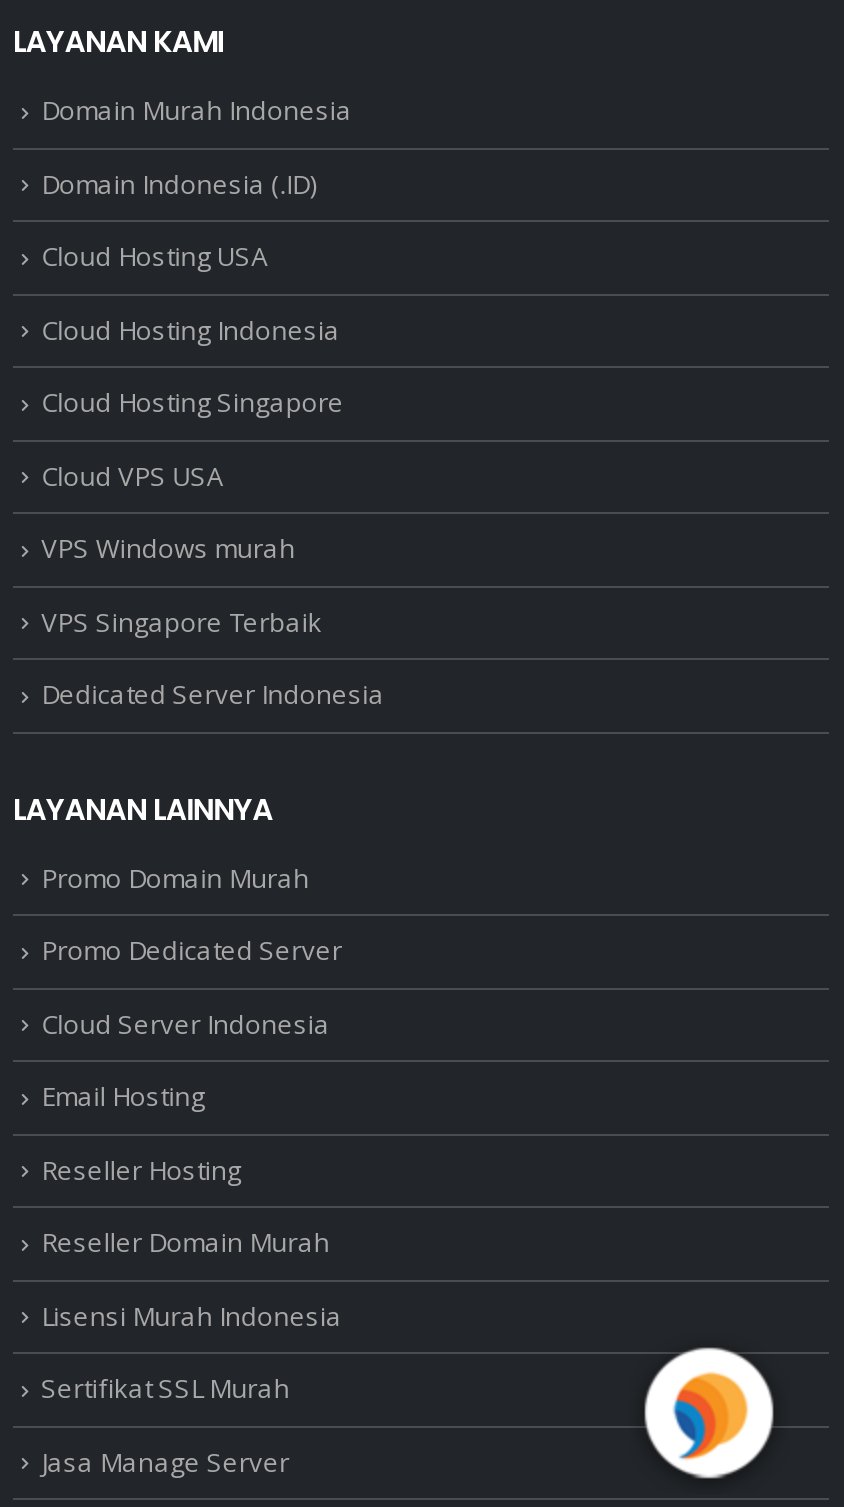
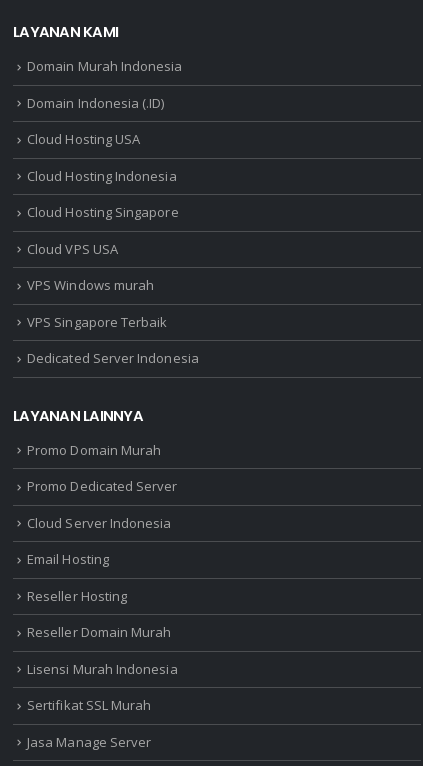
- [image]
